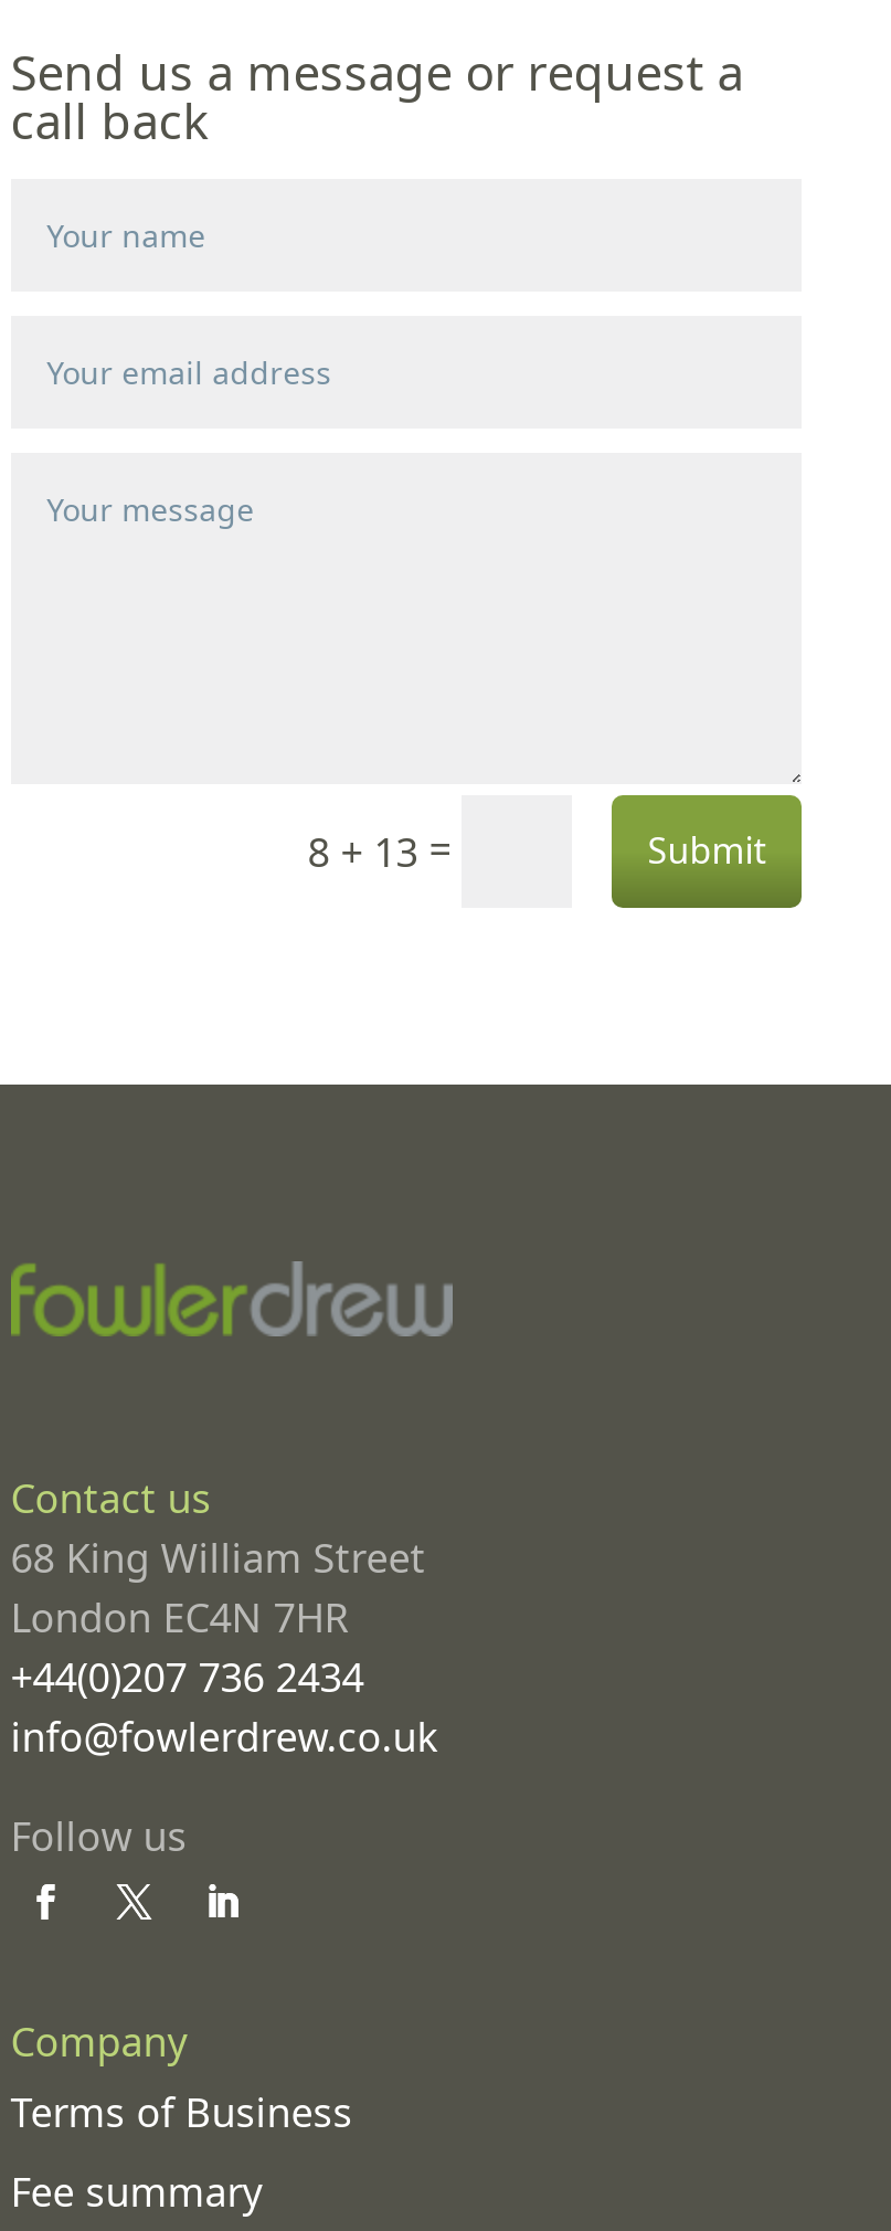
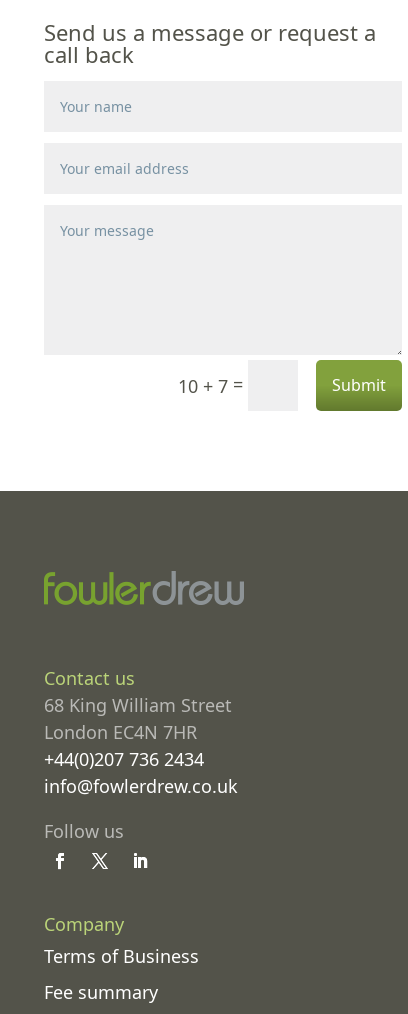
- 8 + 13 =
+ 10 + 7 =
